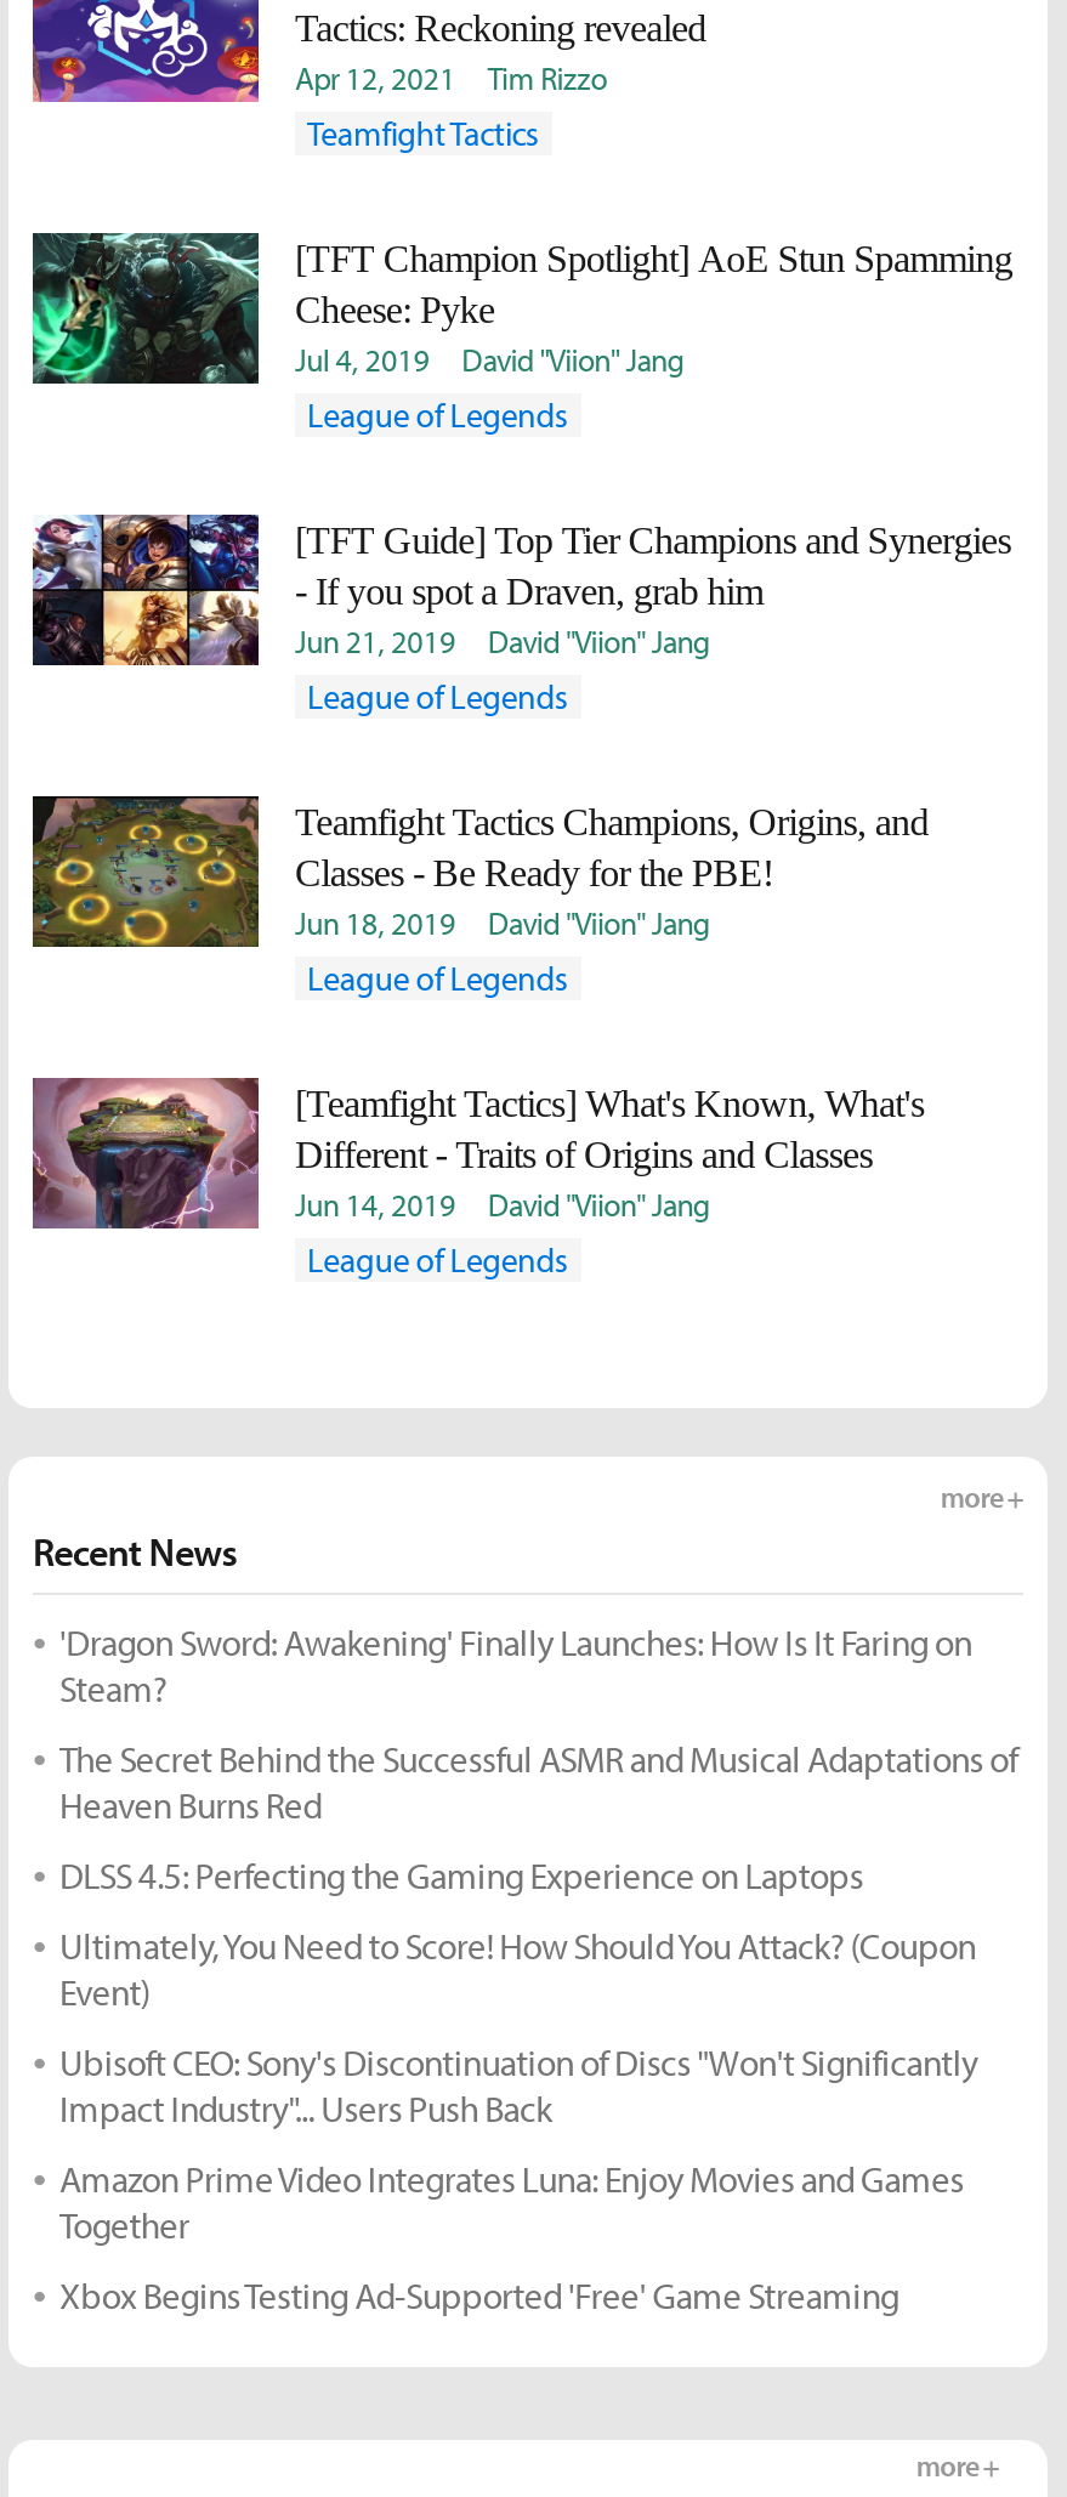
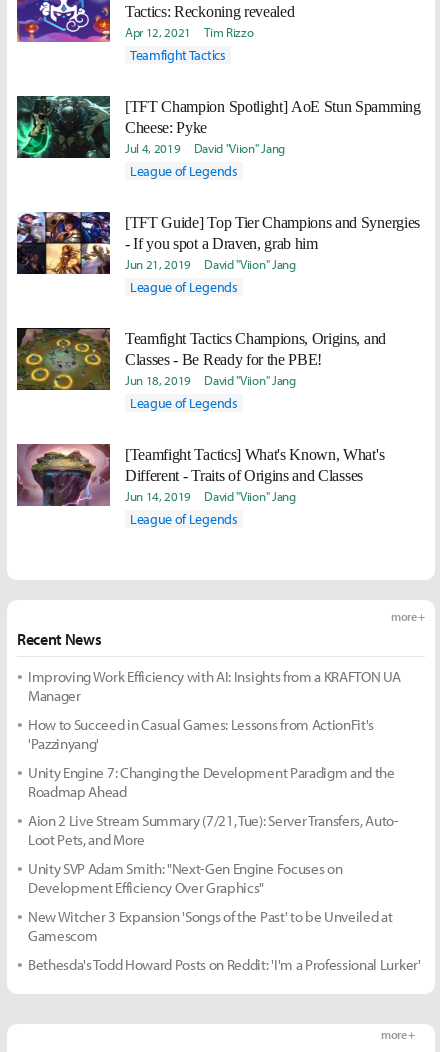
- 'Dragon Sword: Awakening' Finally Launches: How Is It Faring on
- Steam?
+ Improving Work Efficiency with AI: Insights from a KRAFTON UA
+ Manager

- The Secret Behind the Successful ASMR and Musical Adaptations of
- Heaven Burns Red
+ How to Succeed in Casual Games: Lessons from ActionFit's
+ 'Pazzinyang'

- DLSS 4.5: Perfecting the Gaming Experience on Laptops
+ Unity Engine 7: Changing the Development Paradigm and the
+ Roadmap Ahead

- Ultimately, You Need to Score! How Should You Attack? (Coupon
- Event)
+ Aion 2 Live Stream Summary (7/21, Tue): Server Transfers, Auto-
+ Loot Pets, and More

- Ubisoft CEO: Sony's Discontinuation of Discs "Won't Significantly
- Impact Industry"... Users Push Back
+ Unity SVP Adam Smith: "Next-Gen Engine Focuses on
+ Development Efficiency Over Graphics"

- Amazon Prime Video Integrates Luna: Enjoy Movies and Games
- Together
+ New Witcher 3 Expansion 'Songs of the Past' to be Unveiled at
+ Gamescom

- Xbox Begins Testing Ad-Supported 'Free' Game Streaming
+ Bethesda's Todd Howard Posts on Reddit: 'I'm a Professional Lurker'
